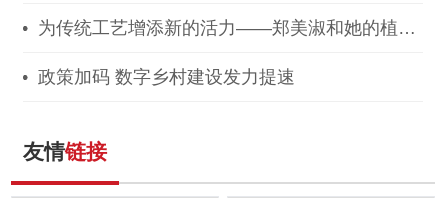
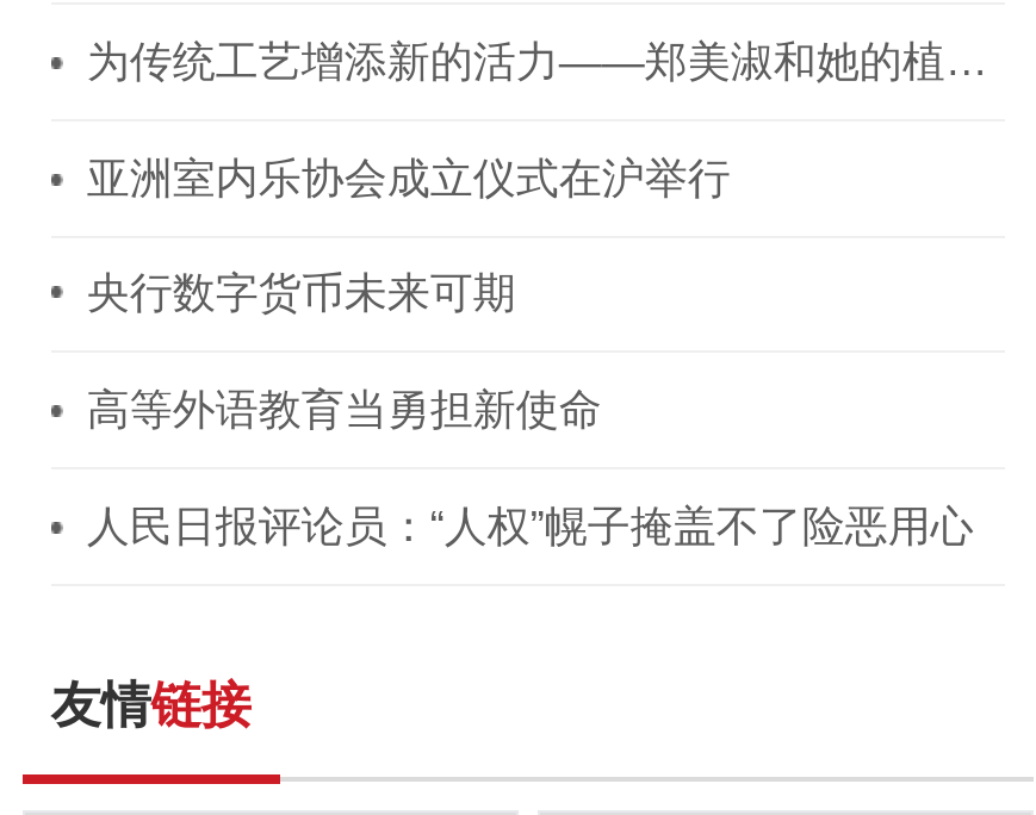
- 政策加码 数字乡村建设发力提速
+ 亚洲室内乐协会成立仪式在沪举行
+ 央行数字货币未来可期
+ 高等外语教育当勇担新使命
+ 人民日报评论员：“人权”幌子掩盖不了险恶用心
